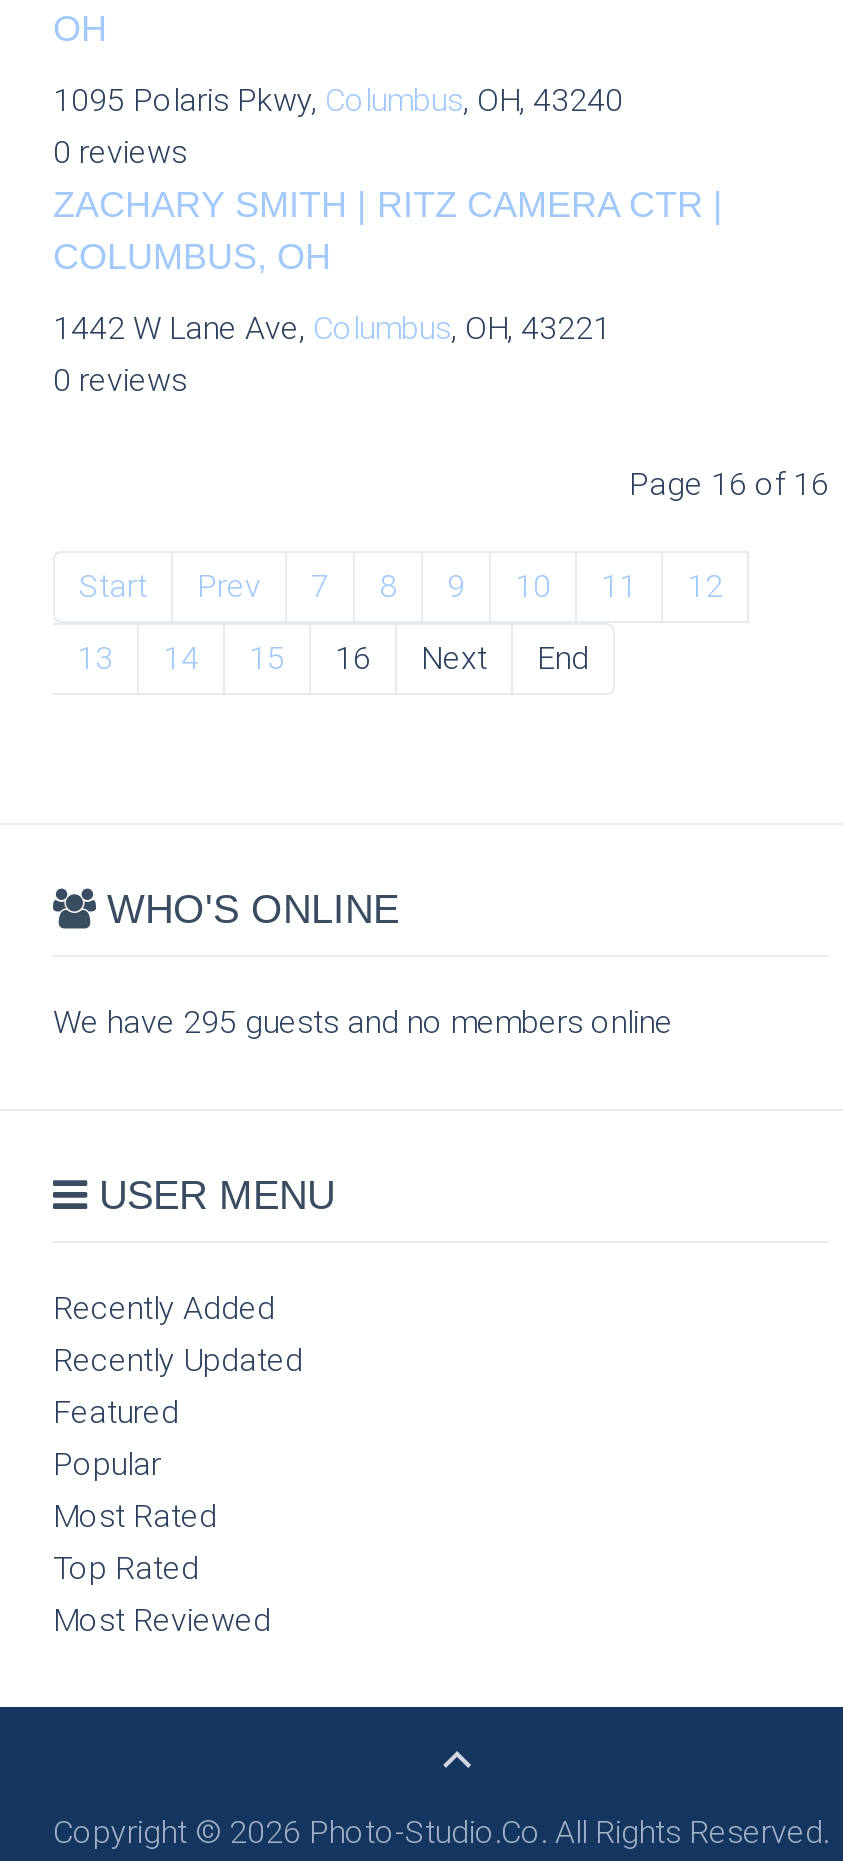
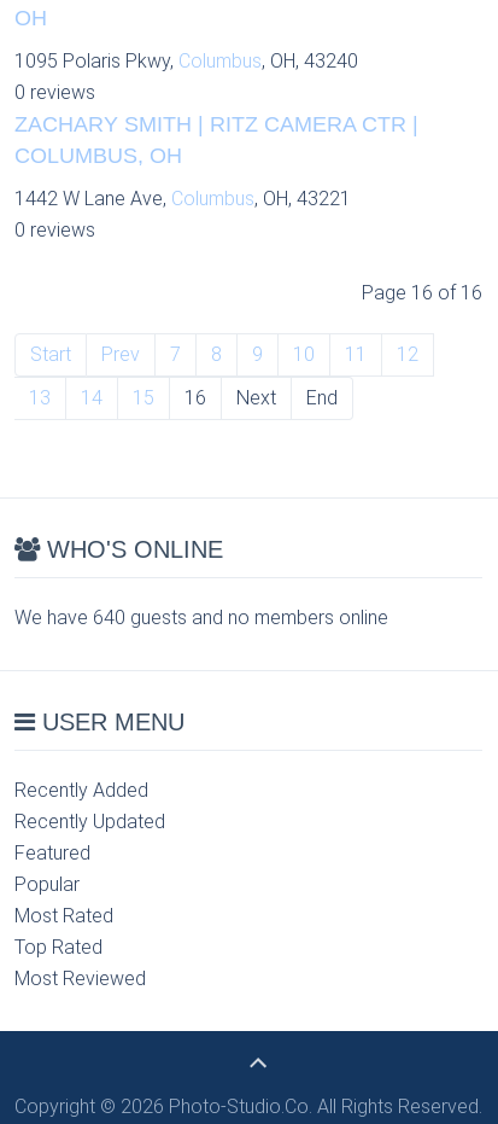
- We have 295 guests and no members online
+ We have 640 guests and no members online
